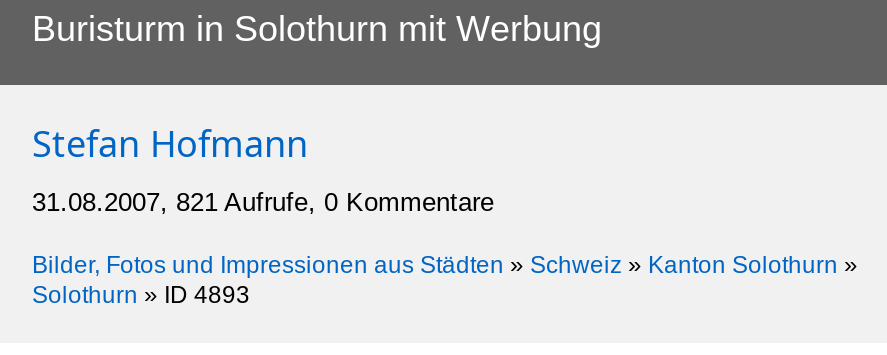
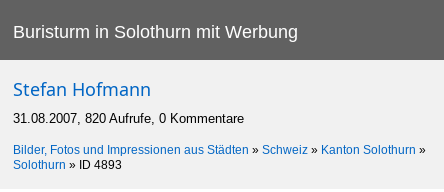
- 31.08.2007, 821 Aufrufe, 0 Kommentare
+ 31.08.2007, 820 Aufrufe, 0 Kommentare
